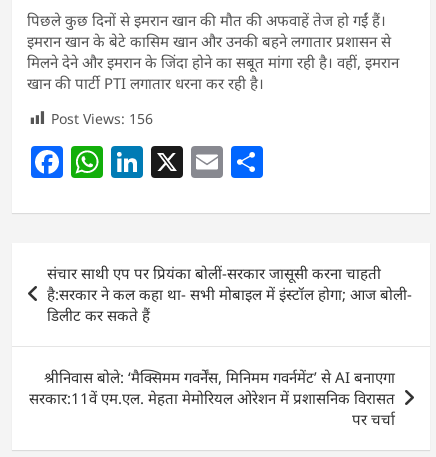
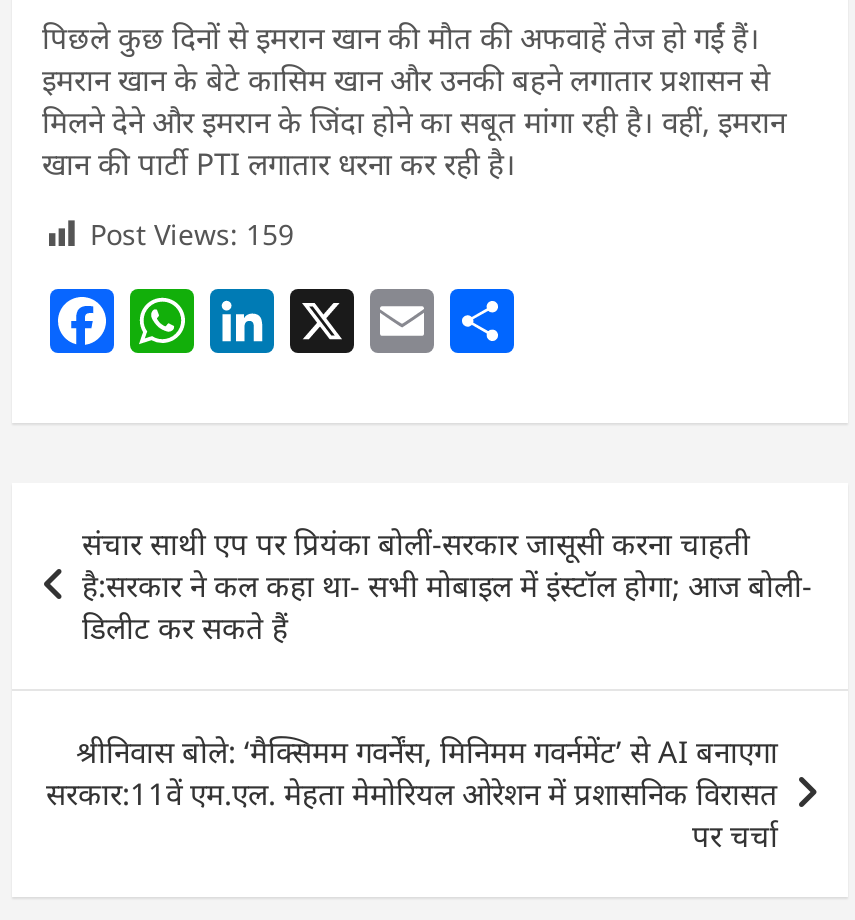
- Post Views: 156
+ Post Views: 159
